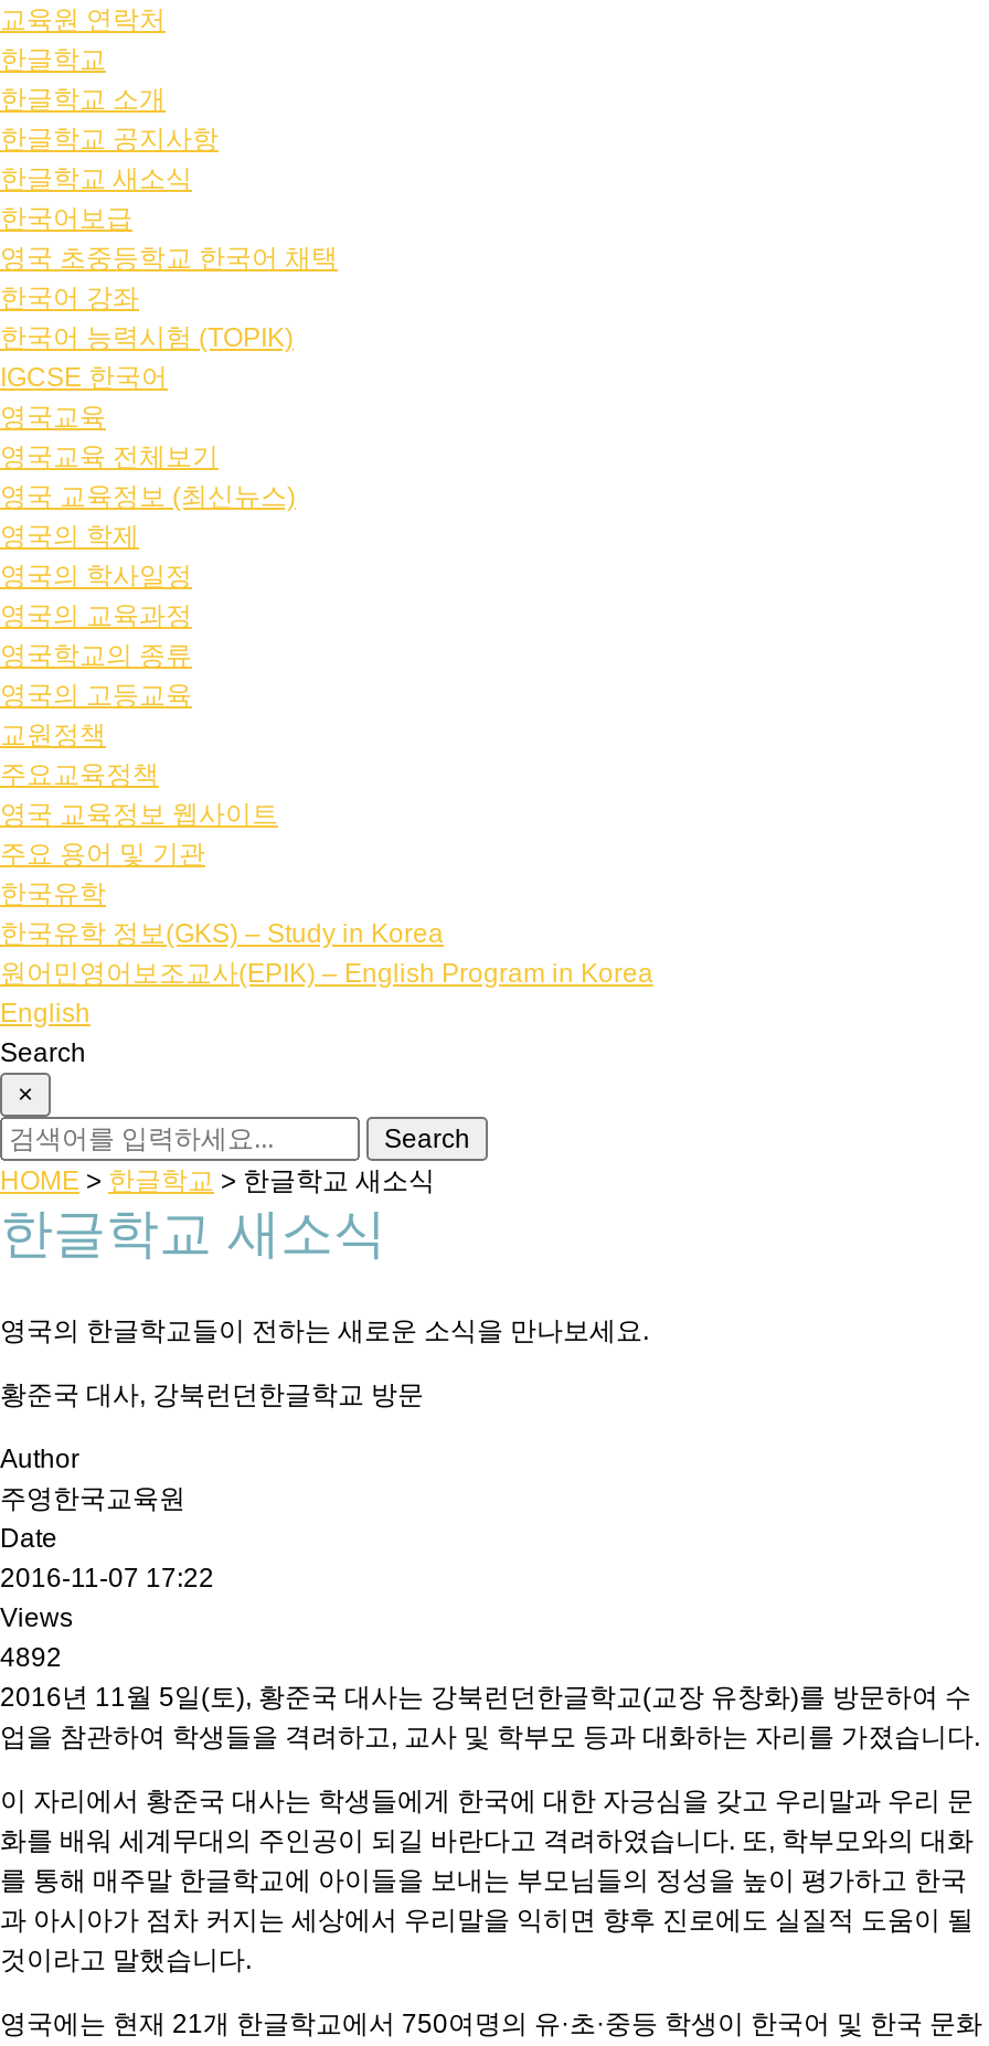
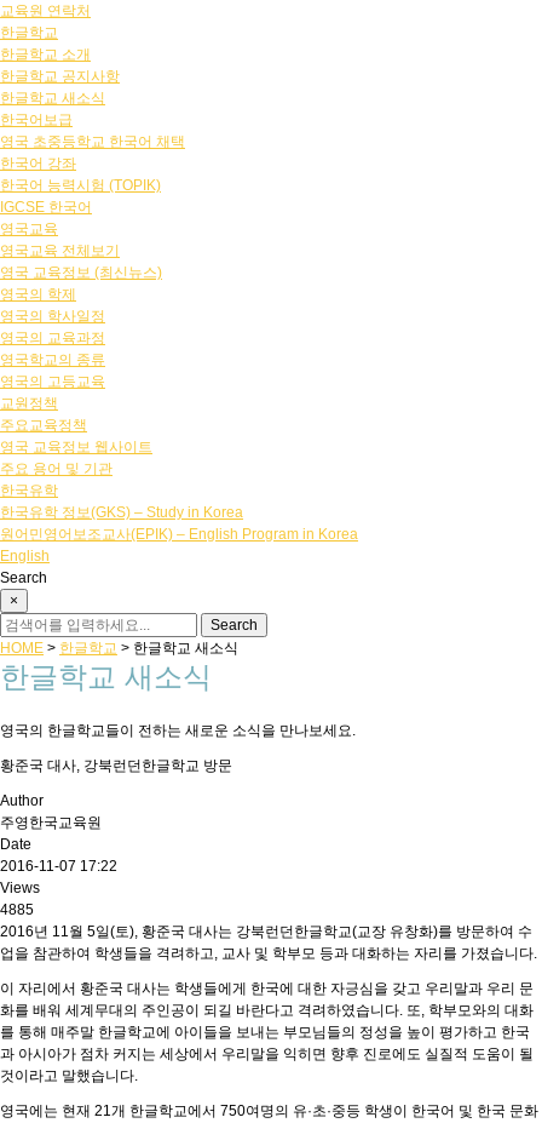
- 4892
+ 4885
